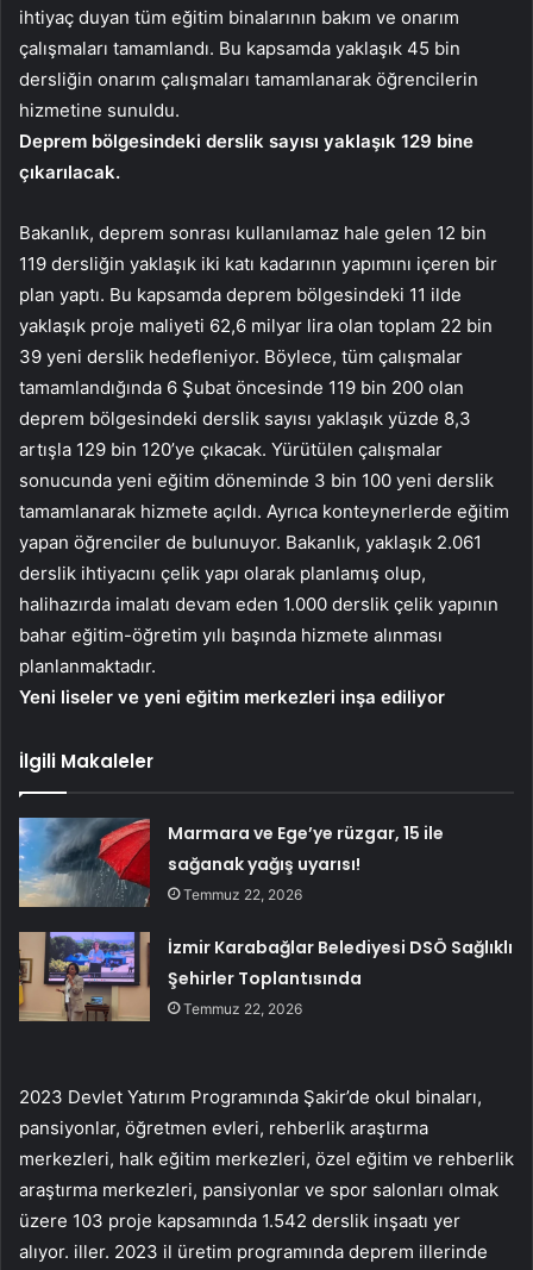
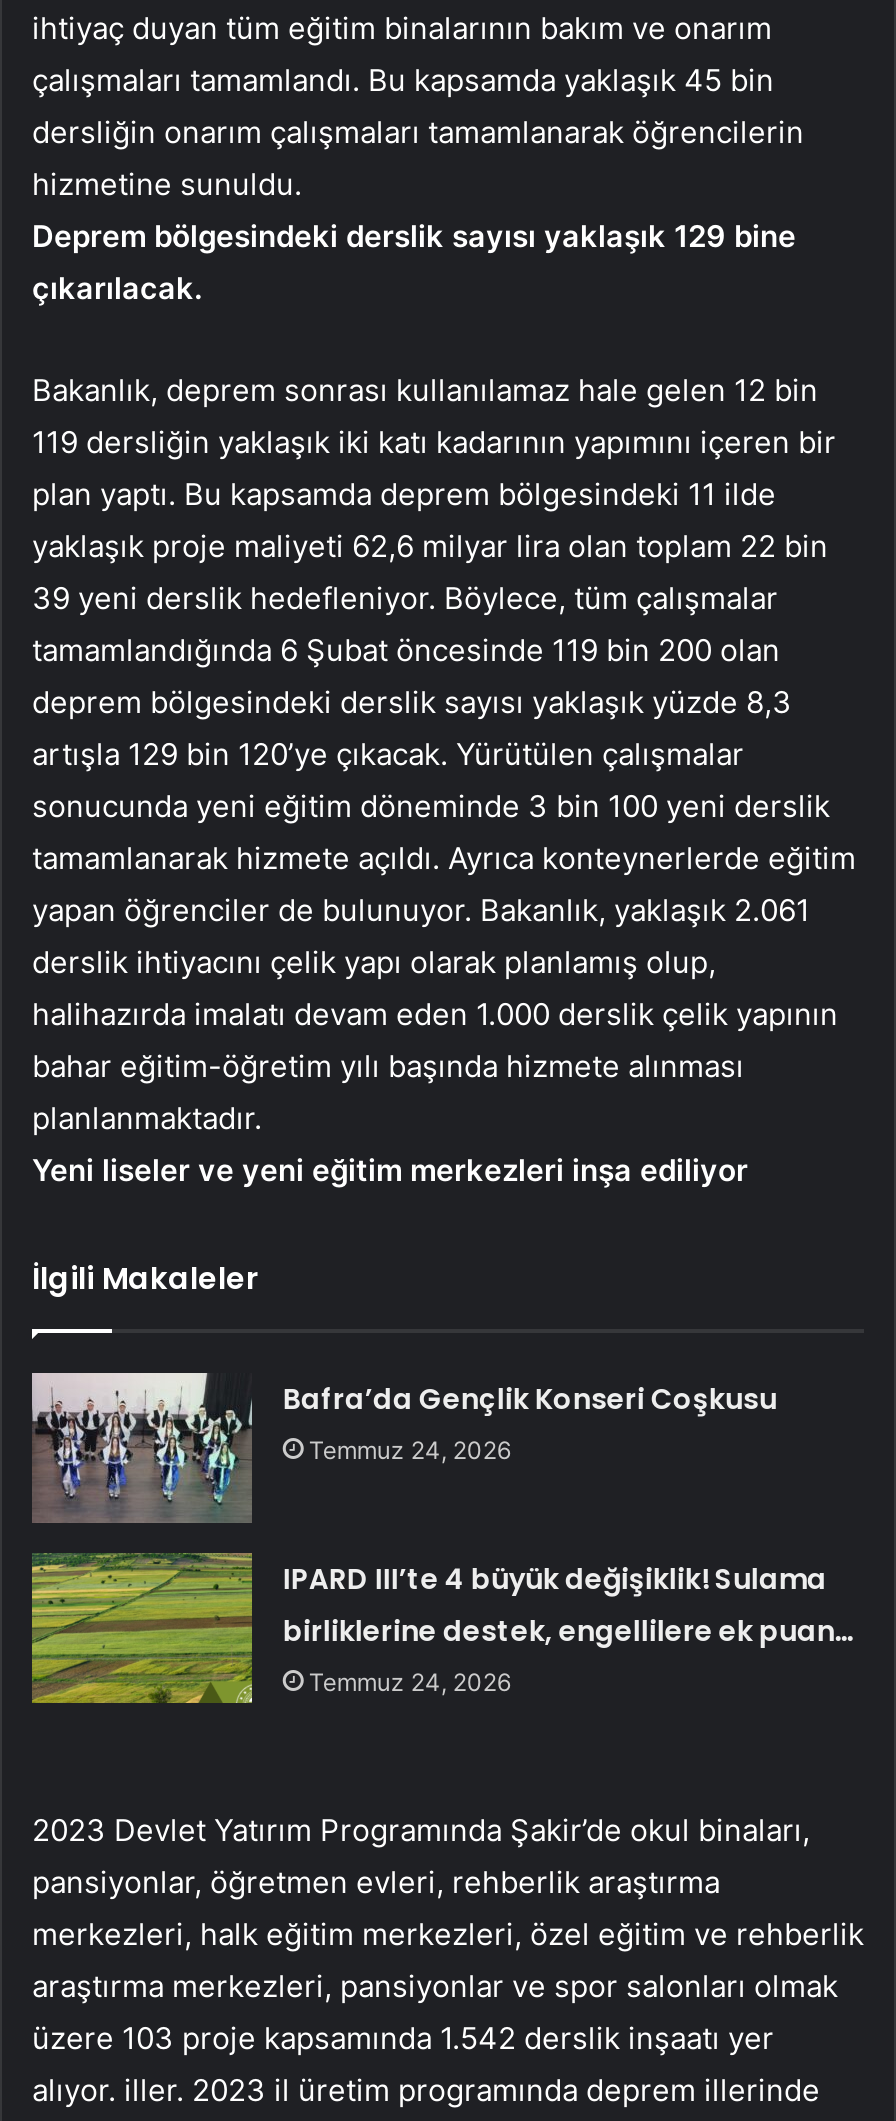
- [image]
- Marmara ve Ege’ye rüzgar, 15 ile
- sağanak yağış uyarısı!
- Temmuz 22, 2026
+ [image]
+ Bafra’da Gençlik Konseri Coşkusu
+ Temmuz 24, 2026

- [image]
- İzmir Karabağlar Belediyesi DSÖ Sağlıklı
- Şehirler Toplantısında
- Temmuz 22, 2026
+ [image]
+ IPARD III’te 4 büyük değişiklik! Sulama
+ birliklerine destek, engellilere ek puan…
+ Temmuz 24, 2026
